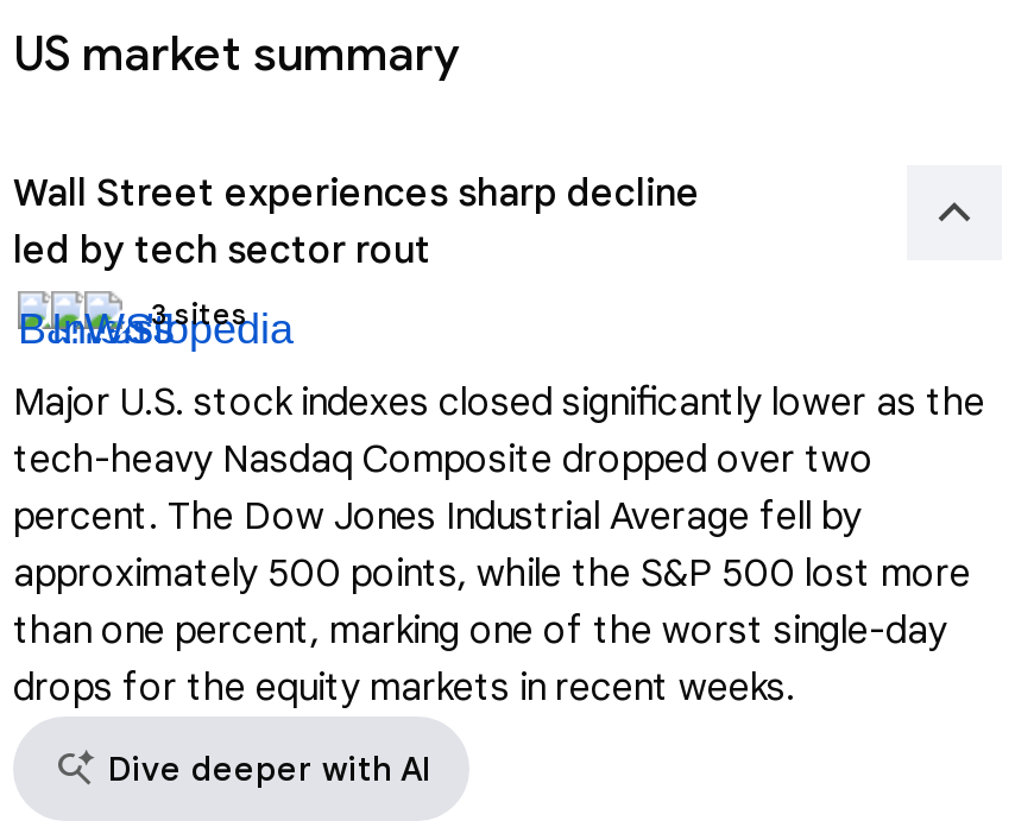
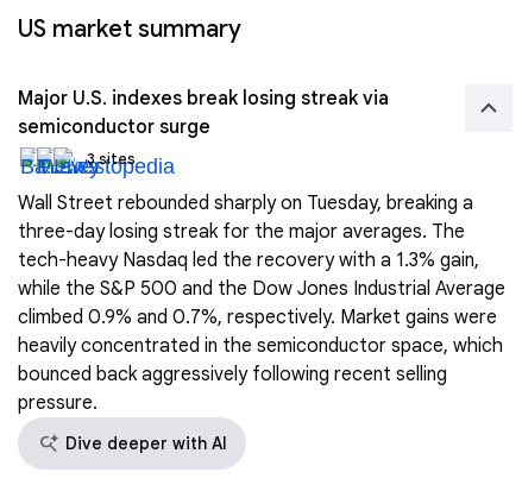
- Wall Street experiences sharp decline
- led by tech sector rout
+ Major U.S. indexes break losing streak via
+ semiconductor surge

- Major U.S. stock indexes closed significantly lower as the
- tech-heavy Nasdaq Composite dropped over two
- percent. The Dow Jones Industrial Average fell by
- approximately 500 points, while the S&P 500 lost more
- than one percent, marking one of the worst single-day
- drops for the equity markets in recent weeks.
+ Wall Street rebounded sharply on Tuesday, breaking a
+ three-day losing streak for the major averages. The
+ tech-heavy Nasdaq led the recovery with a 1.3% gain,
+ while the S&P 500 and the Dow Jones Industrial Average
+ climbed 0.9% and 0.7%, respectively. Market gains were
+ heavily concentrated in the semiconductor space, which
+ bounced back aggressively following recent selling
+ pressure.
